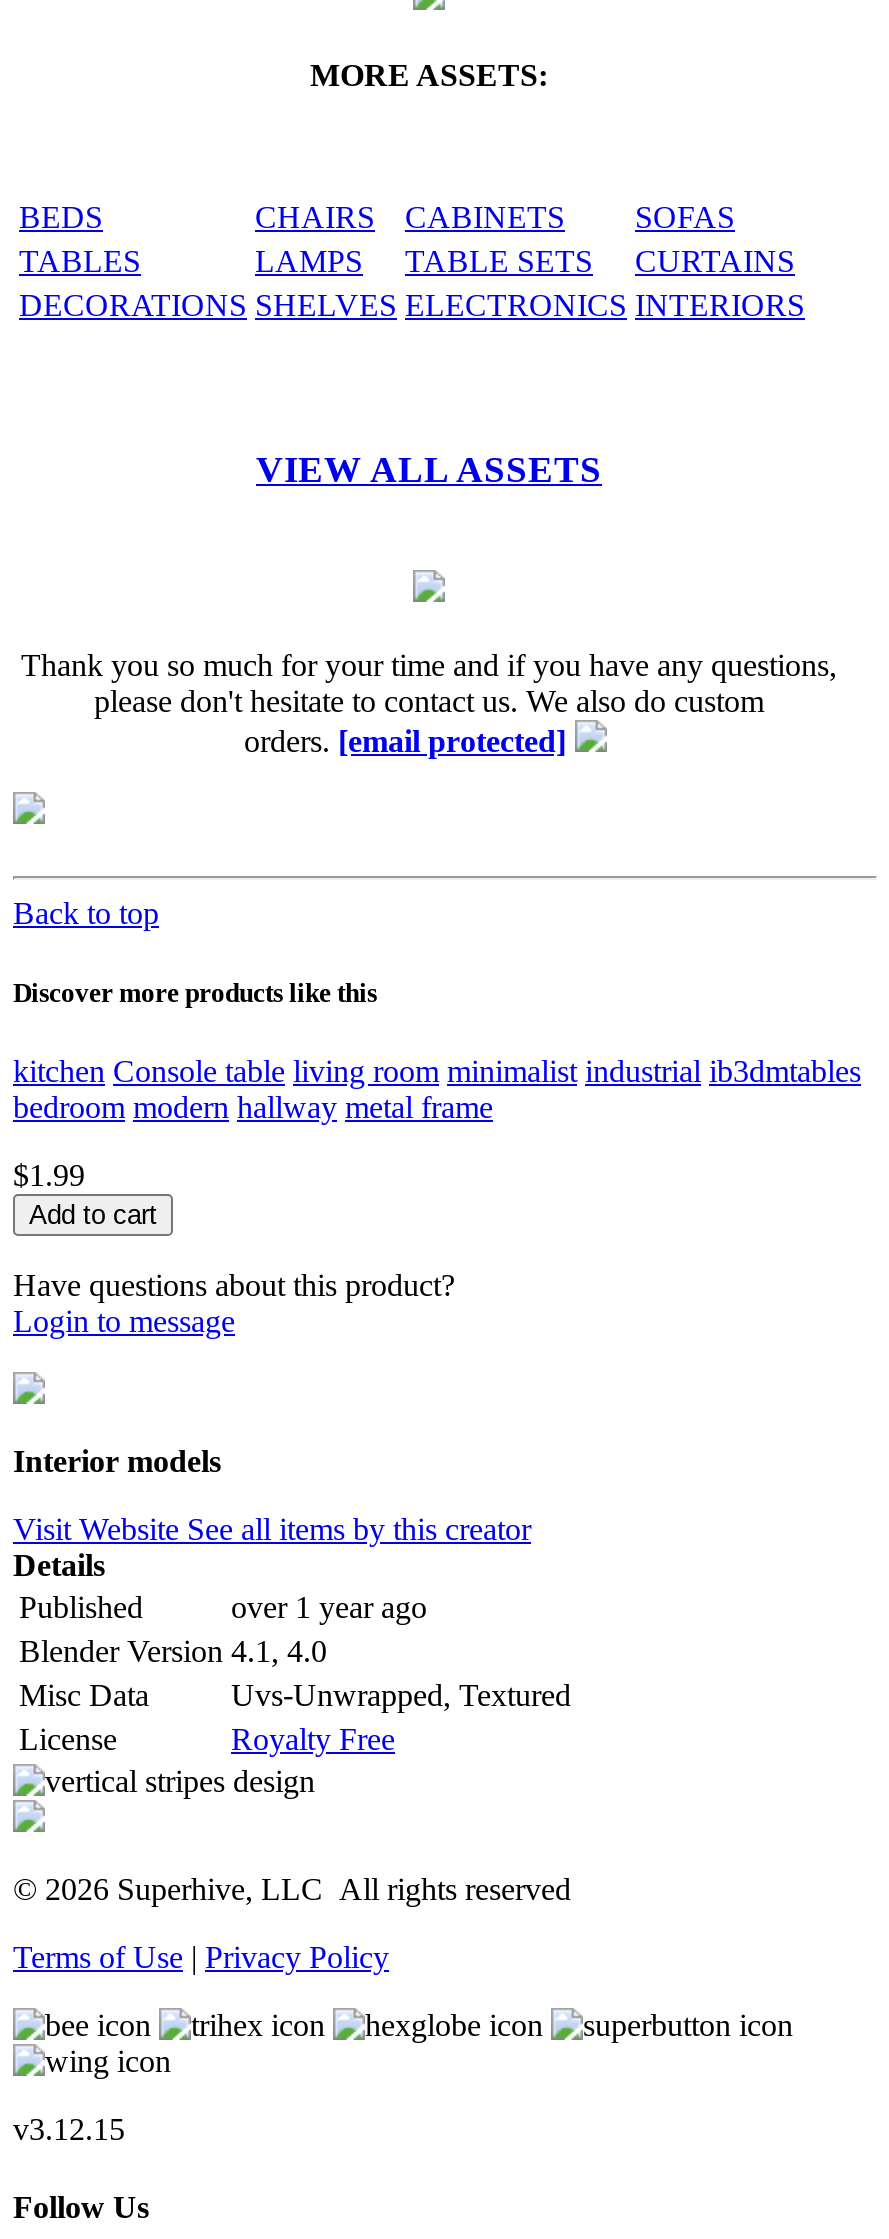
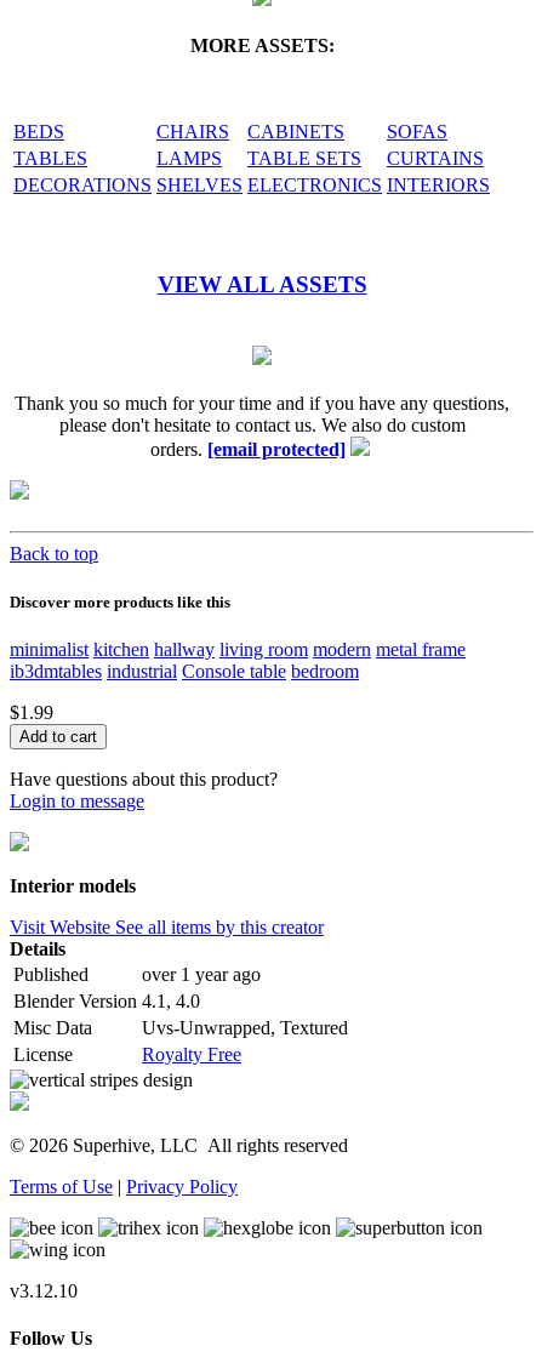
- kitchen Console table living room minimalist industrial ib3dmtables
- bedroom modern hallway metal frame
+ minimalist kitchen hallway living room modern metal frame
+ ib3dmtables industrial Console table bedroom

- v3.12.15
+ v3.12.10
